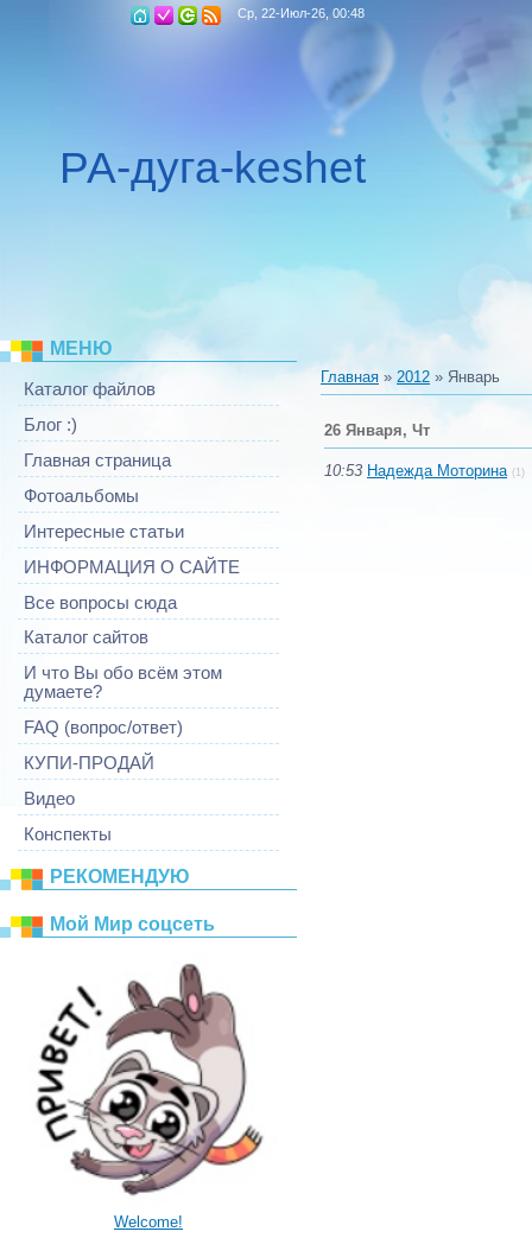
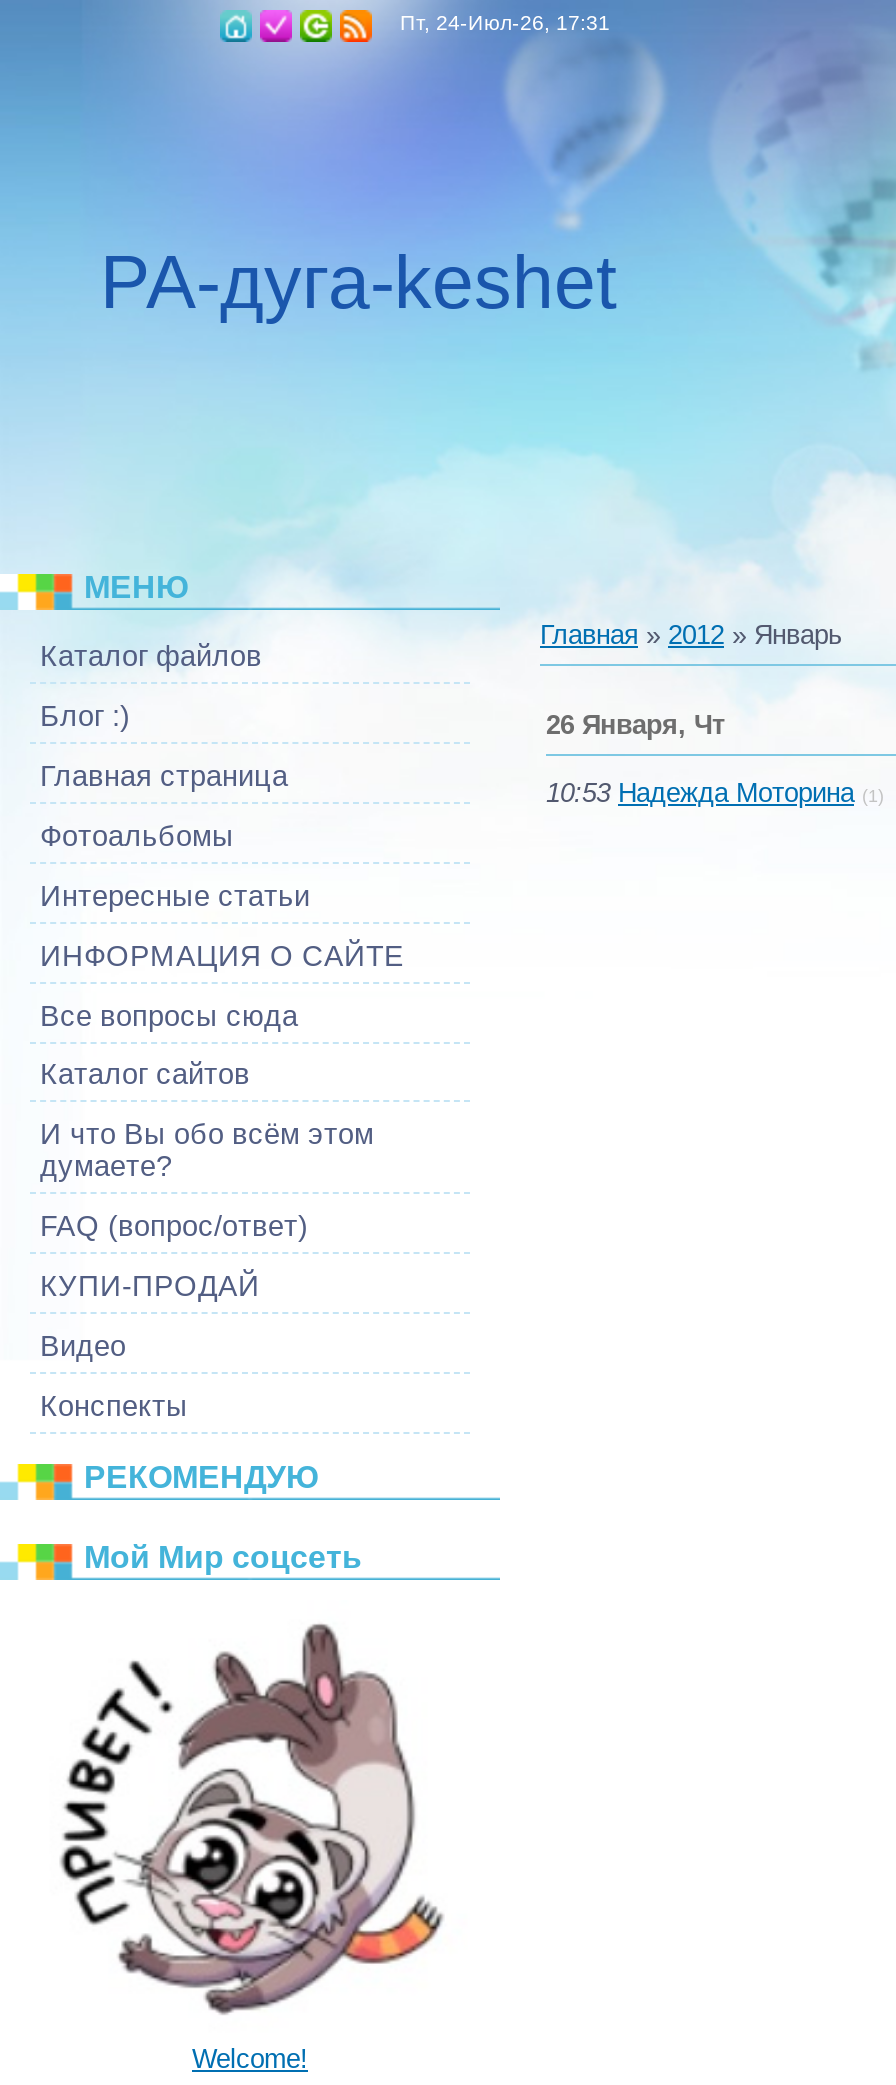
- Ср, 22-Июл-26, 00:48
+ Пт, 24-Июл-26, 17:31
